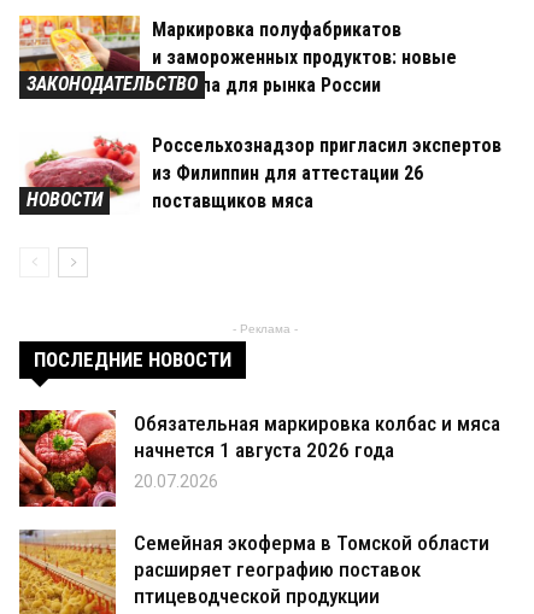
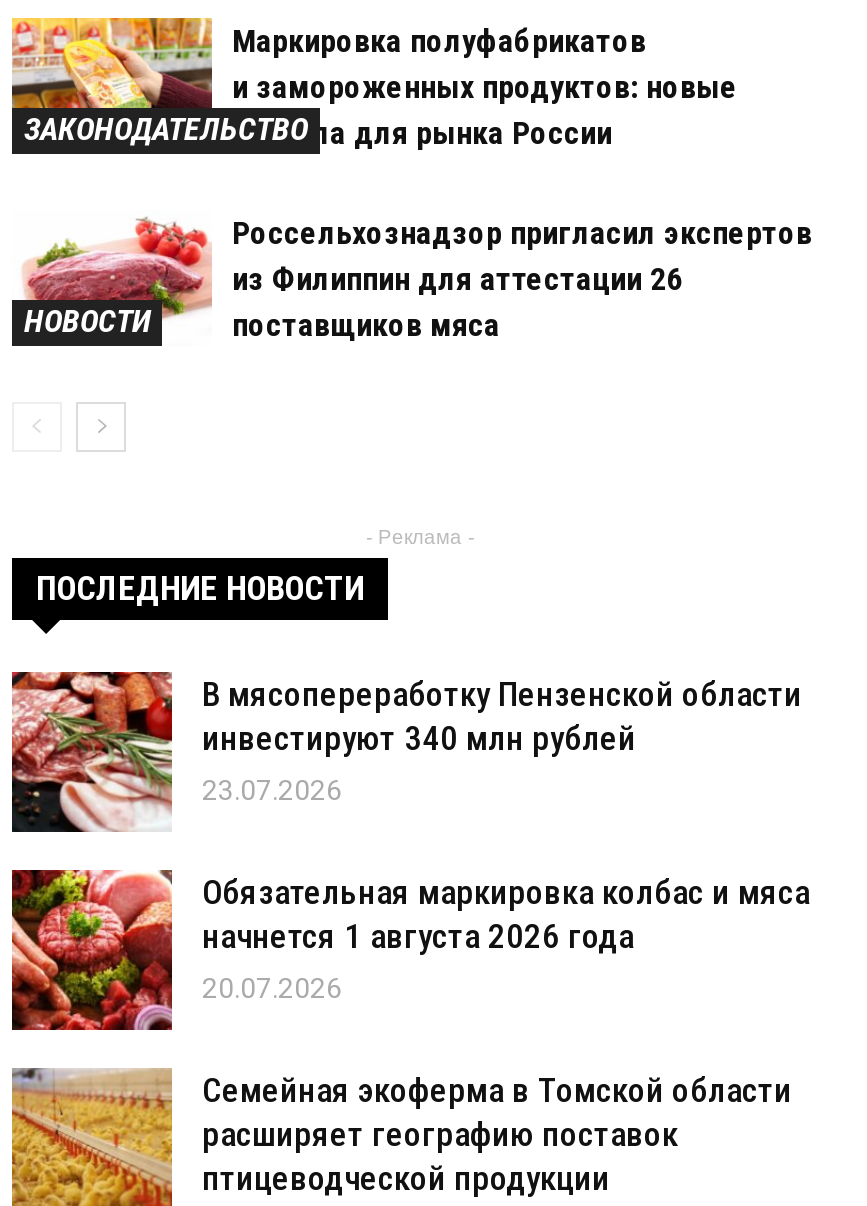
+ [image]
+ В мясопереработку Пензенской области
+ инвестируют 340 млн рублей
+ 23.07.2026
